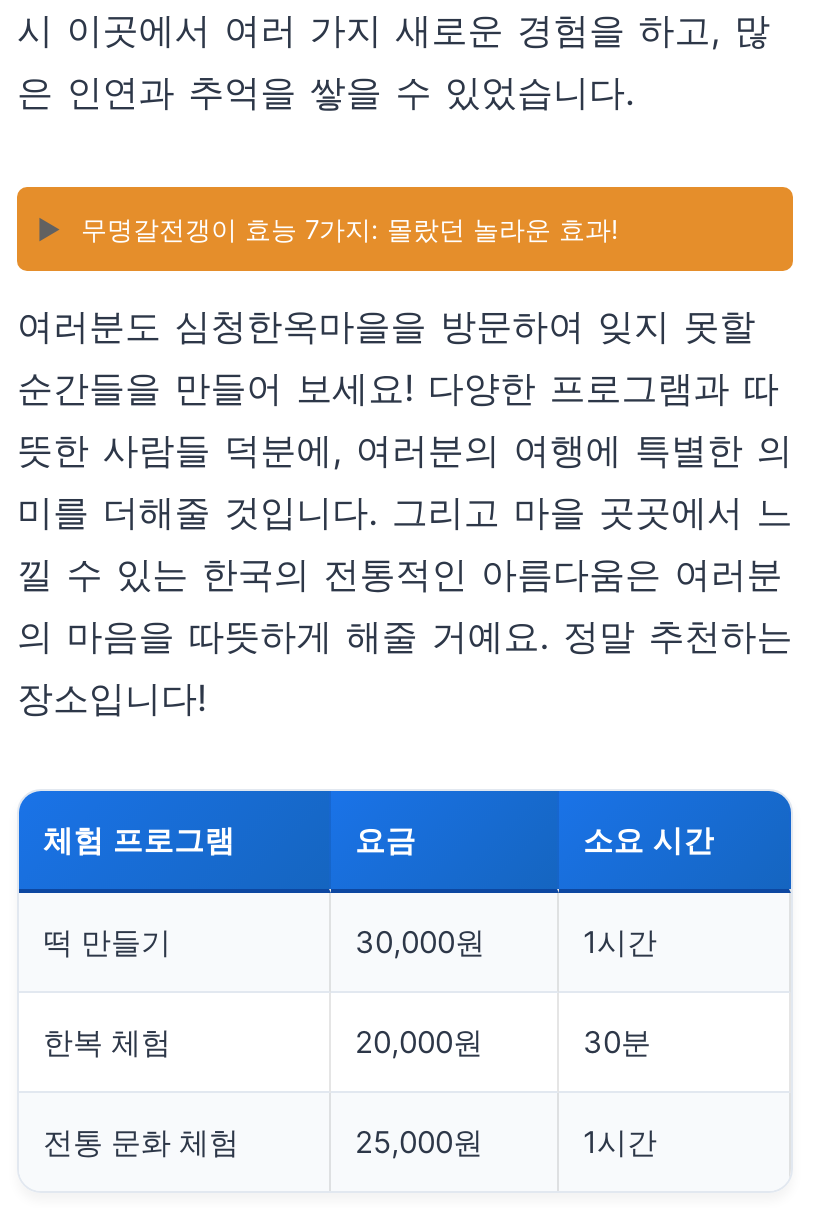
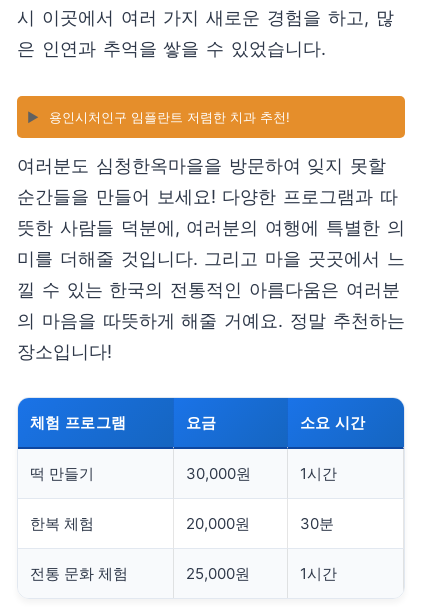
- 무명갈전갱이 효능 7가지: 몰랐던 놀라운 효과!
+ 용인시처인구 임플란트 저렴한 치과 추천!
